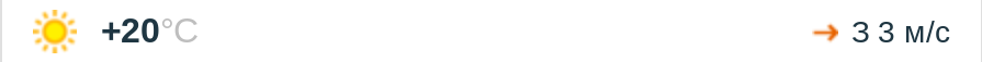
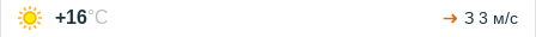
- +20 °C
+ +16 °C
